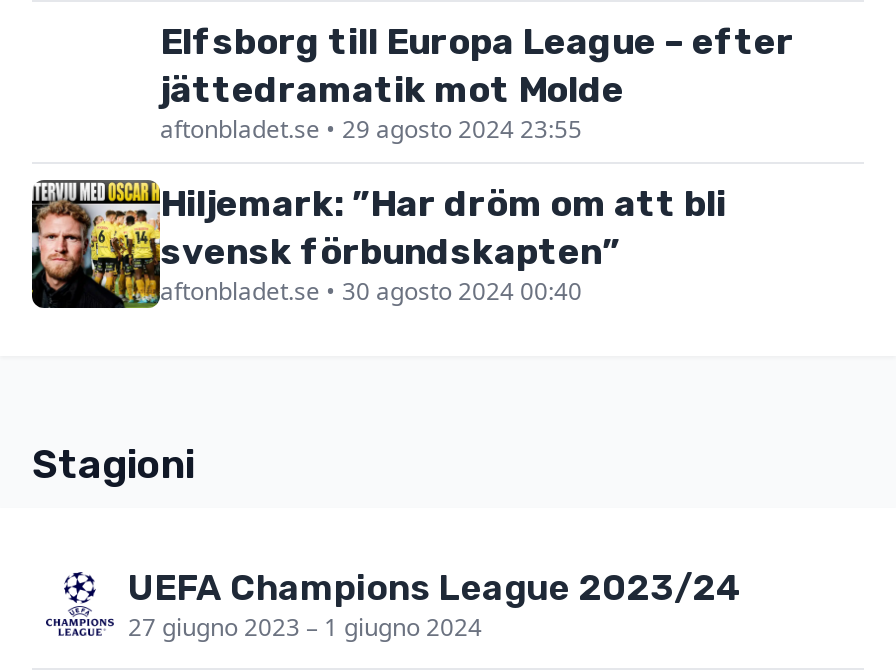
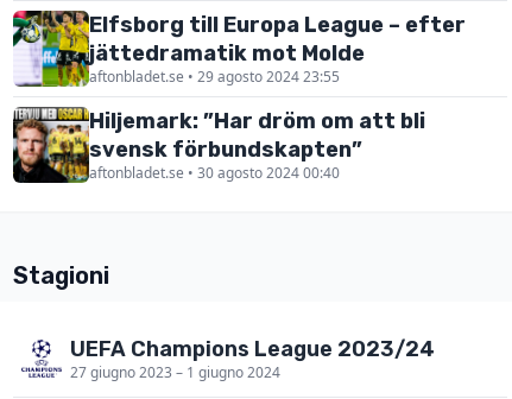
+ [image]
